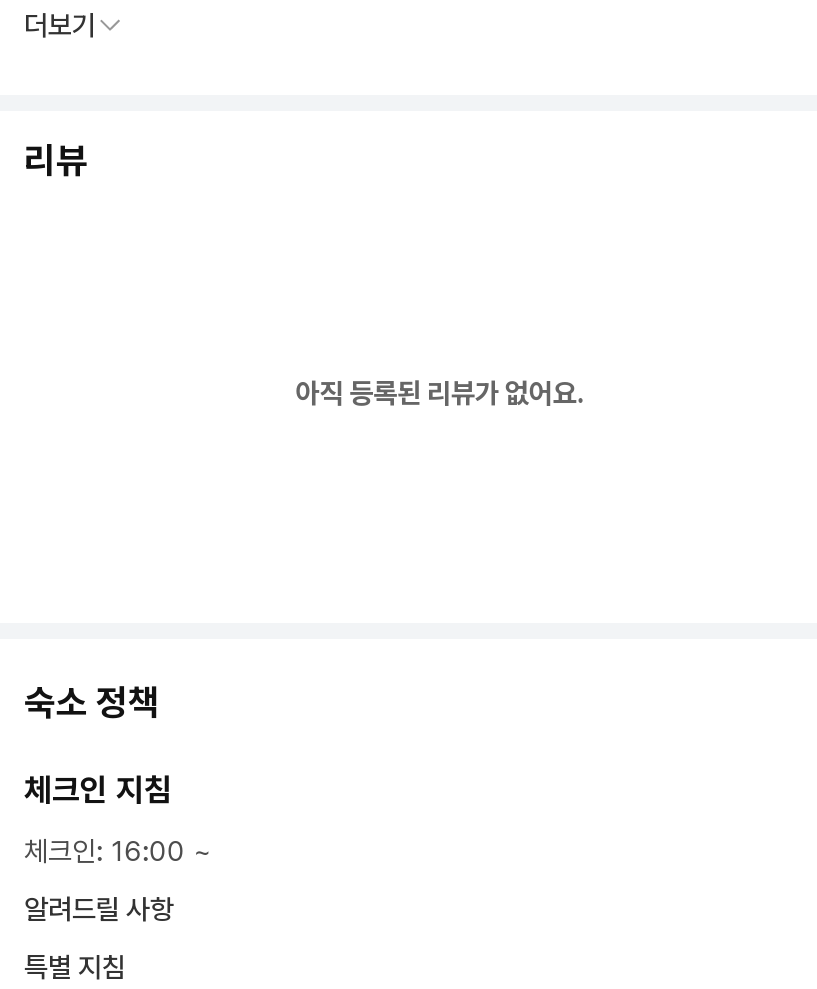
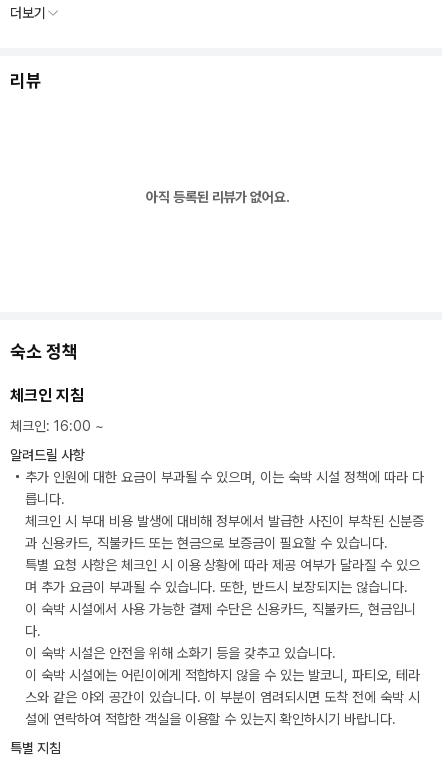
+ 추가 인원에 대한 요금이 부과될 수 있으며, 이는 숙박 시설 정책에 따라 다
+ 릅니다.
+ 체크인 시 부대 비용 발생에 대비해 정부에서 발급한 사진이 부착된 신분증
+ 과 신용카드, 직불카드 또는 현금으로 보증금이 필요할 수 있습니다.
+ 특별 요청 사항은 체크인 시 이용 상황에 따라 제공 여부가 달라질 수 있으
+ 며 추가 요금이 부과될 수 있습니다. 또한, 반드시 보장되지는 않습니다.
+ 이 숙박 시설에서 사용 가능한 결제 수단은 신용카드, 직불카드, 현금입니
+ 다.
+ 이 숙박 시설은 안전을 위해 소화기 등을 갖추고 있습니다.
+ 이 숙박 시설에는 어린이에게 적합하지 않을 수 있는 발코니, 파티오, 테라
+ 스와 같은 야외 공간이 있습니다. 이 부분이 염려되시면 도착 전에 숙박 시
+ 설에 연락하여 적합한 객실을 이용할 수 있는지 확인하시기 바랍니다.
